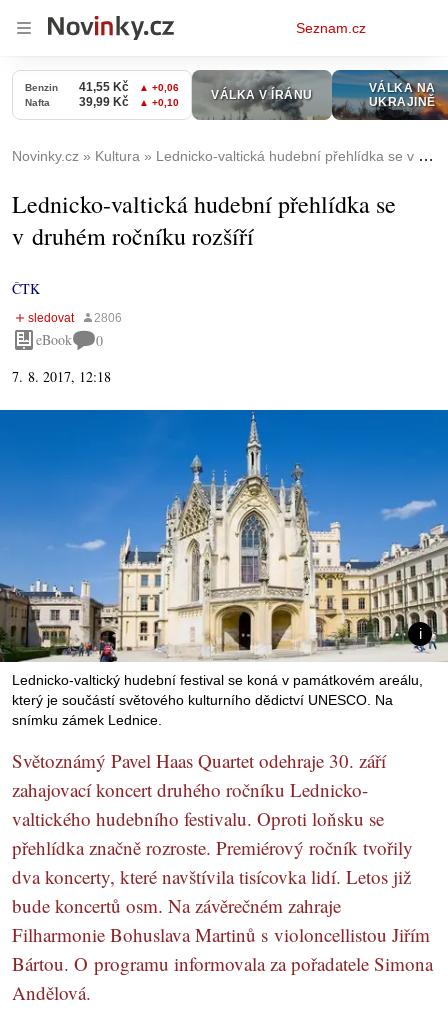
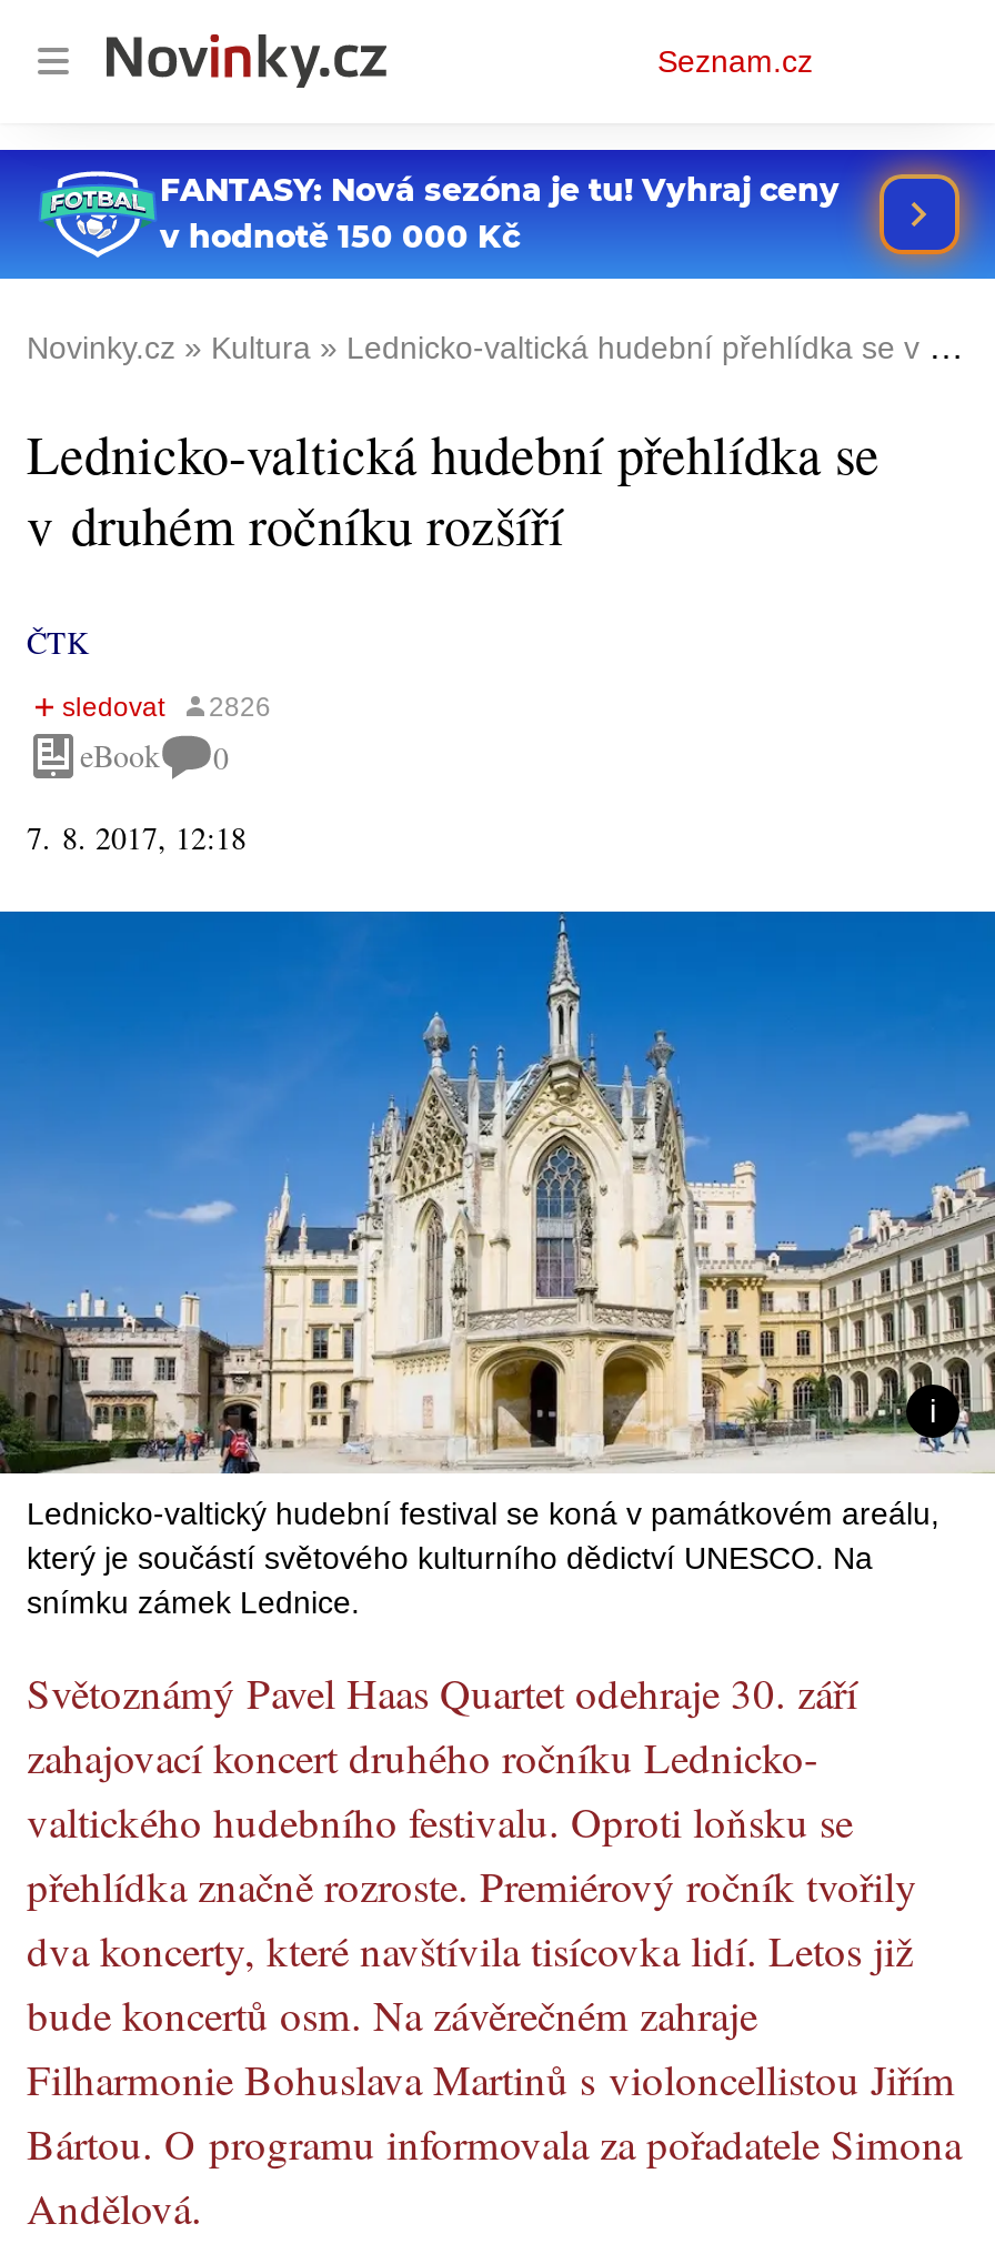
- [image]
+ [image]
